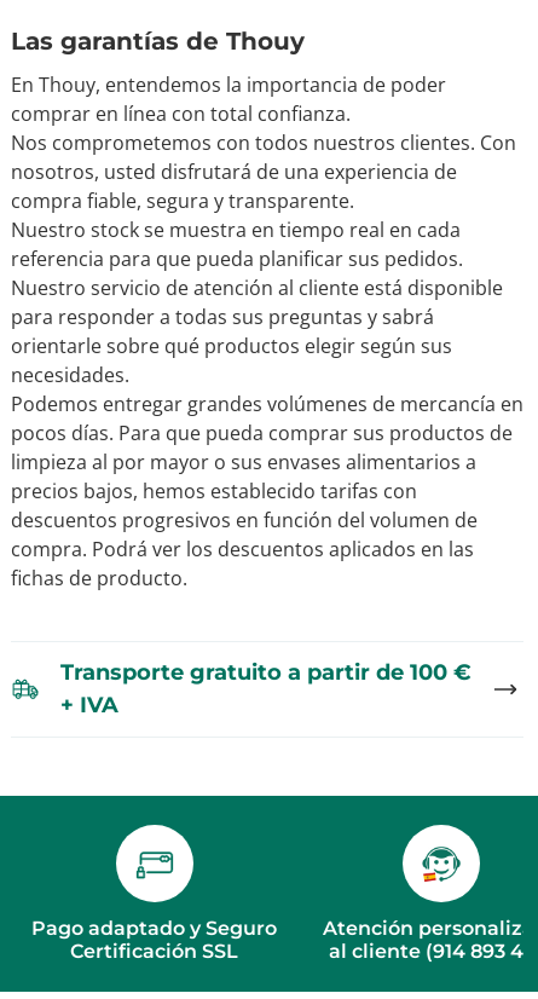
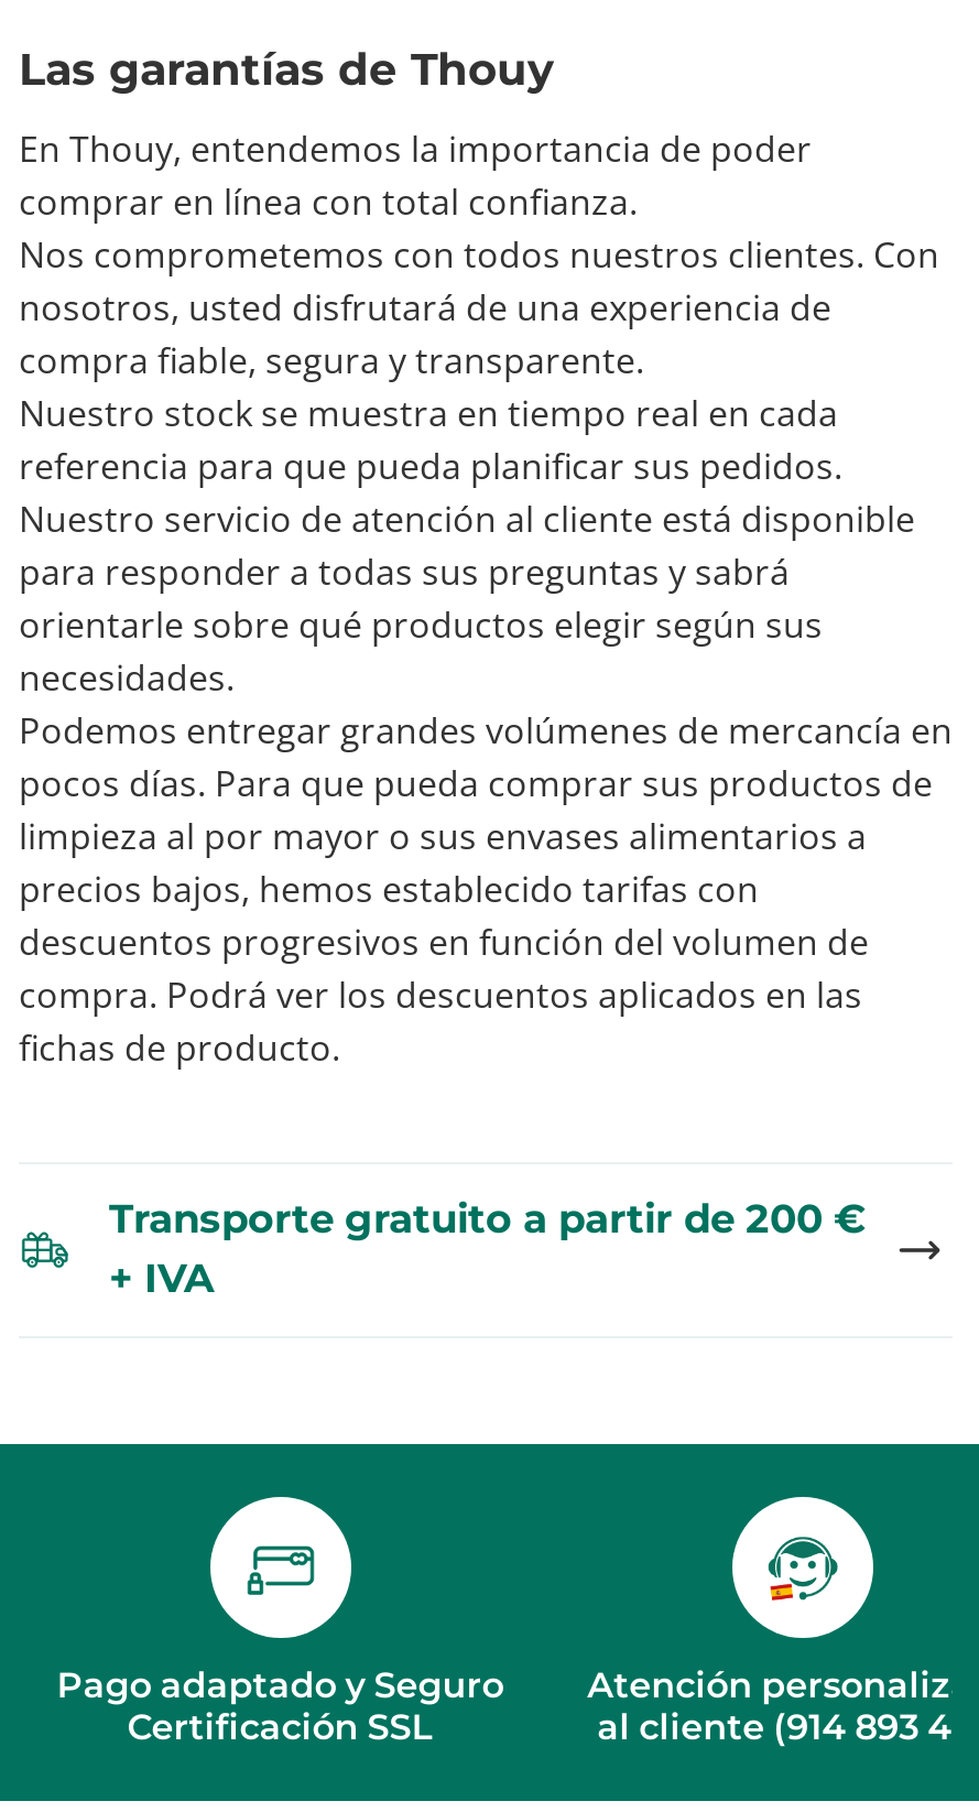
- Transporte gratuito a partir de 100 €
+ Transporte gratuito a partir de 200 €
